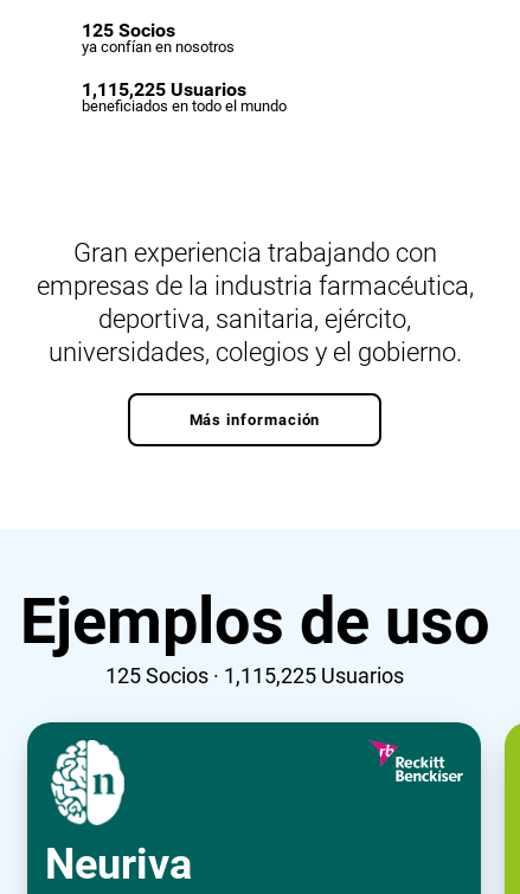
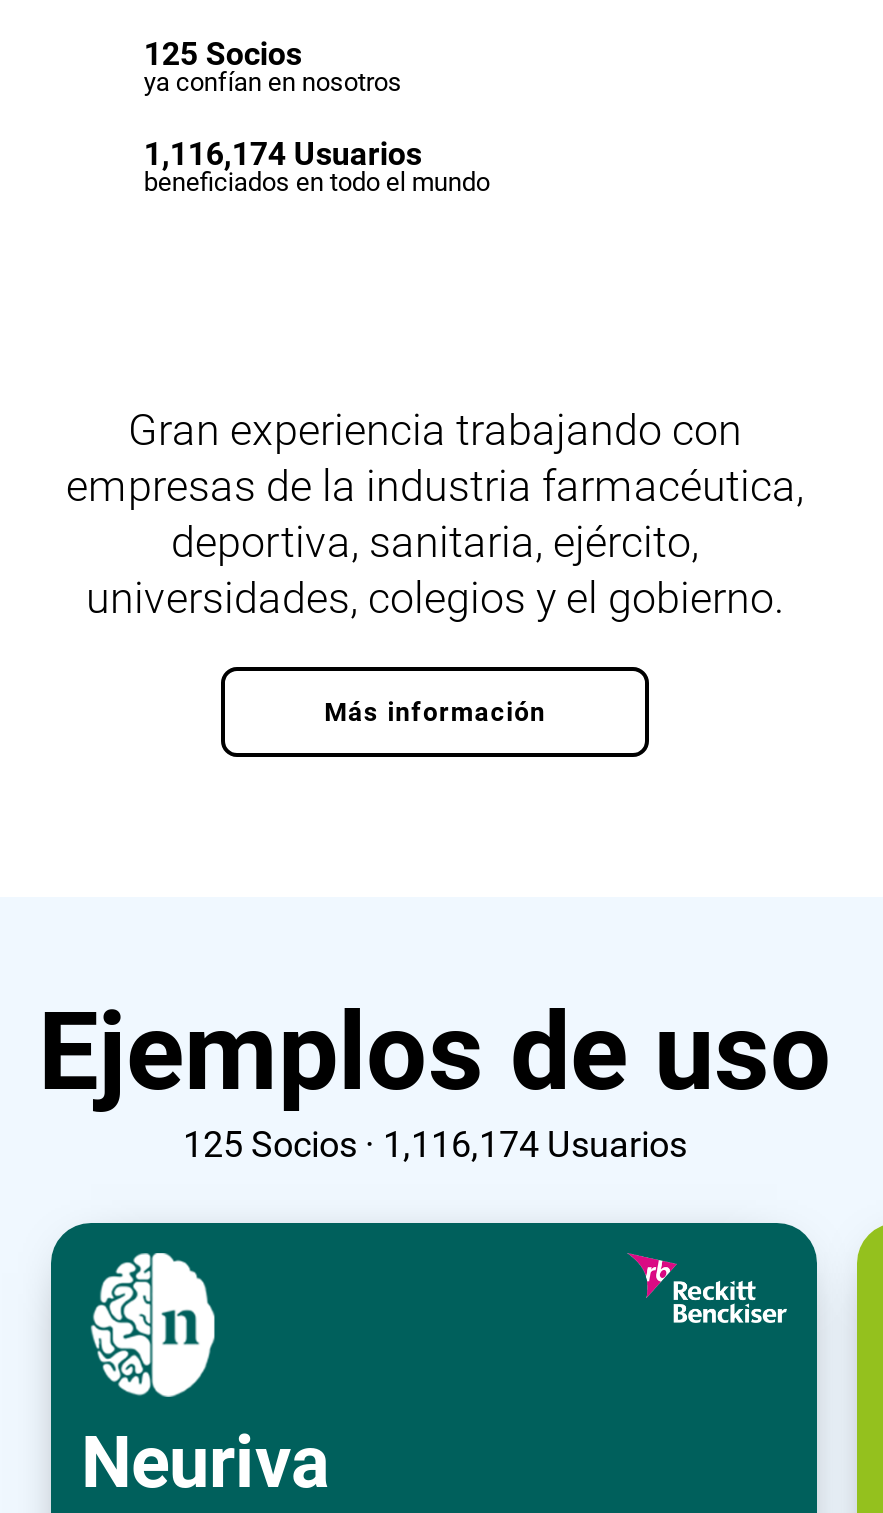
- 1,115,225 Usuarios
+ 1,116,174 Usuarios

- 125 Socios · 1,115,225 Usuarios
+ 125 Socios · 1,116,174 Usuarios
